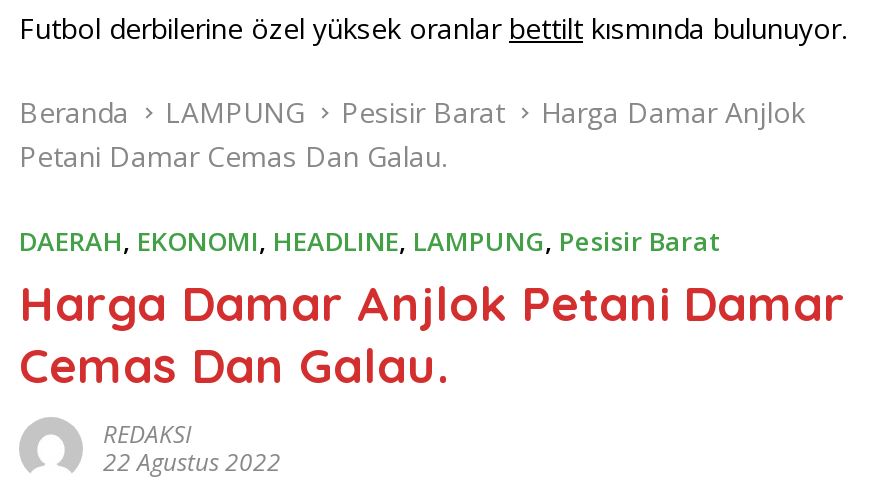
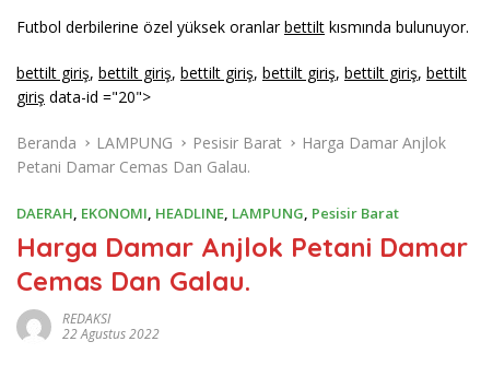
+ bettilt giriş, bettilt giriş, bettilt giriş, bettilt giriş, bettilt giriş, bettilt
+ giriş data-id ="20">
